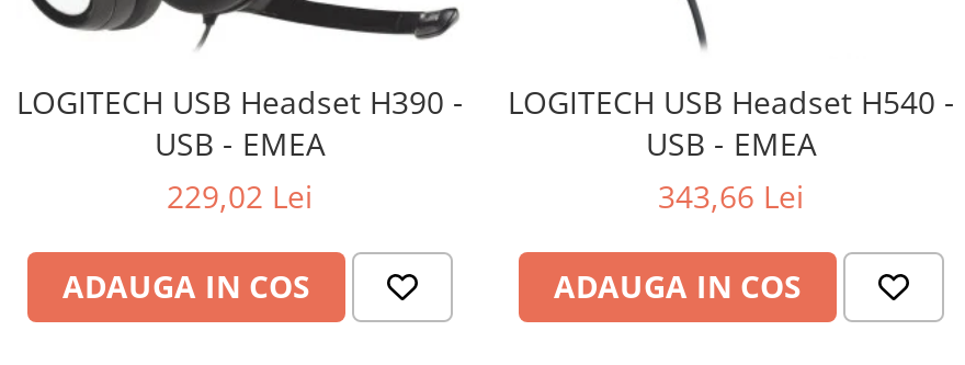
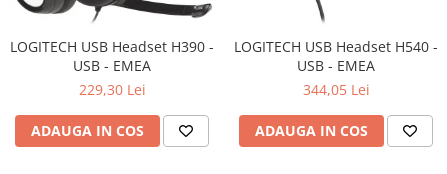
- 229,02 Lei
+ 229,30 Lei

- 343,66 Lei
+ 344,05 Lei
